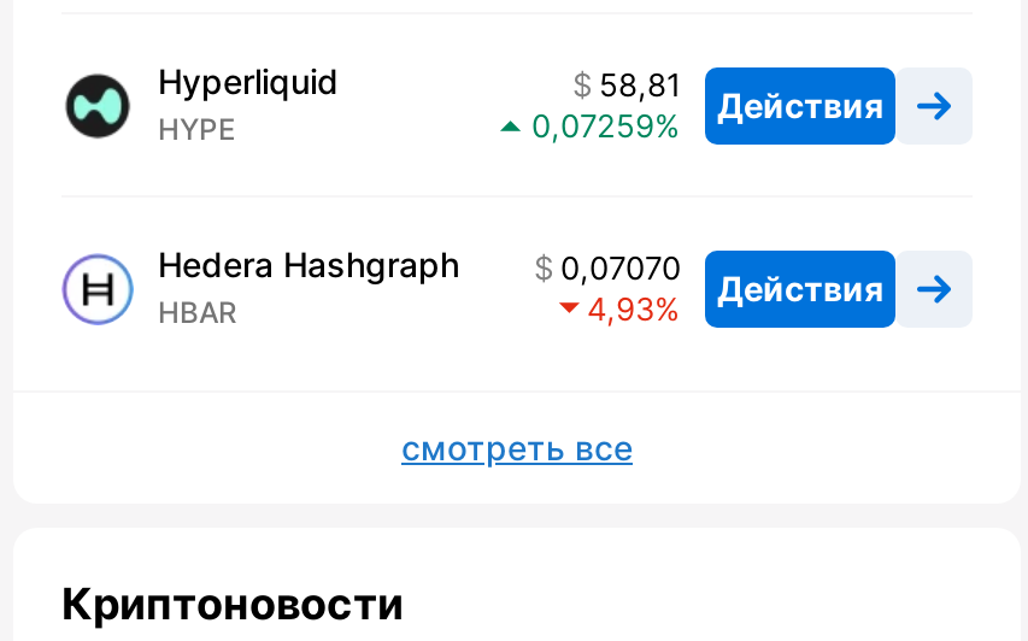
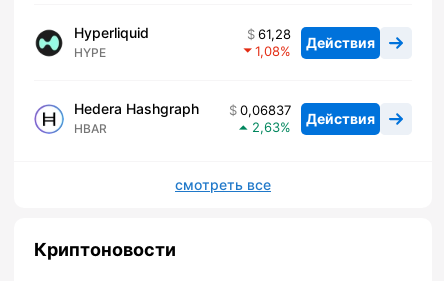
- 58,81 Действия
+ 61,28 Действия

- 0,07259
+ 1,08

- 0,07070 Действия
+ 0,06837 Действия

- 4,93
+ 2,63
